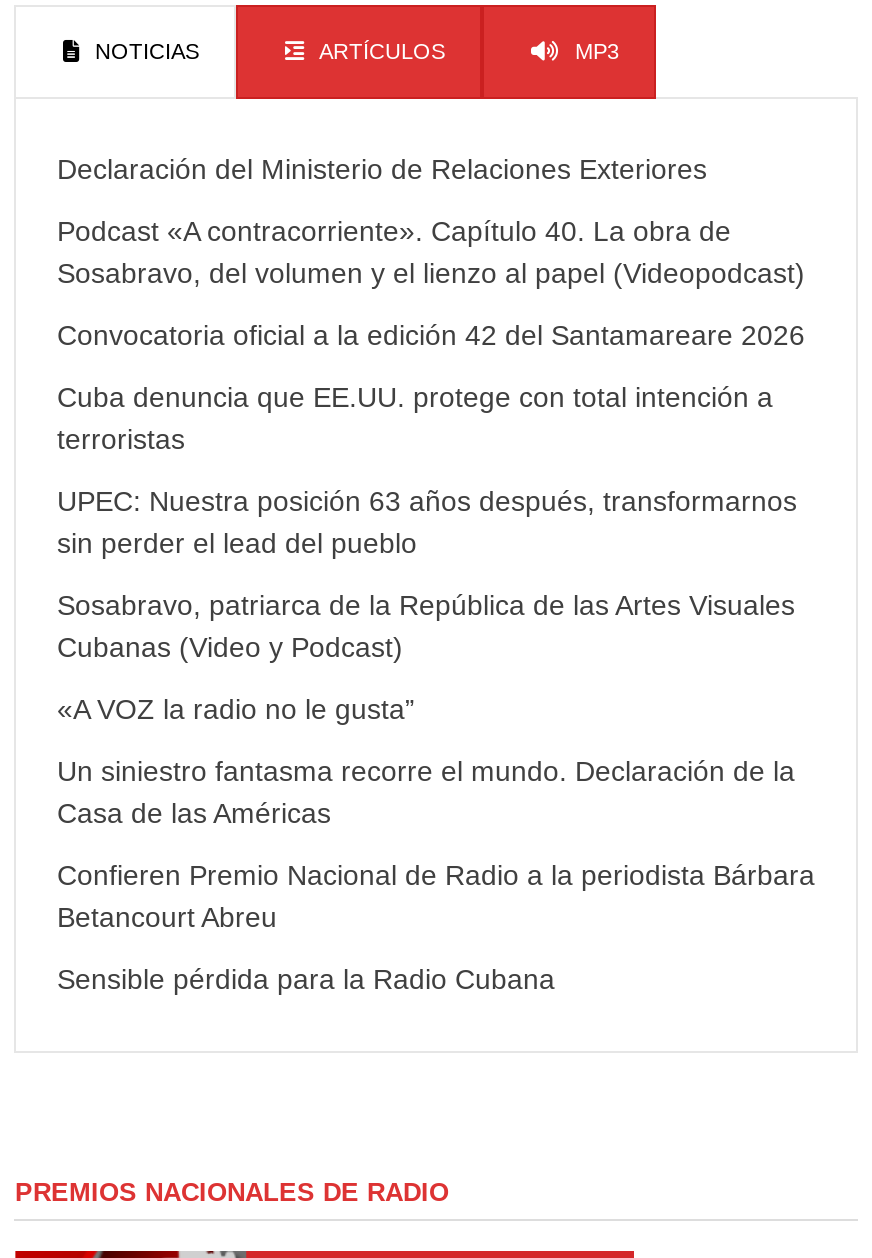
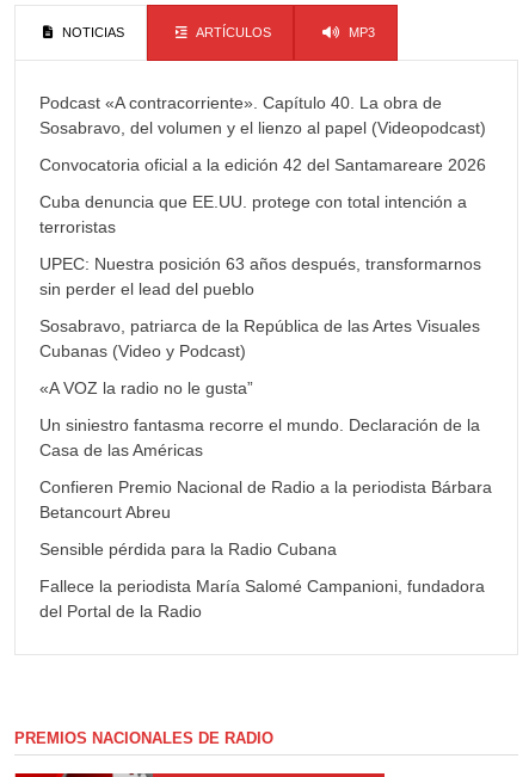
- Declaración del Ministerio de Relaciones Exteriores

moved up: Podcast «A contracorriente». Capítulo 40. La obra de | Sosabravo, del volumen y el lienzo al papel (Videopodcast) | Convocatoria oficial a la edición 42 del Santamareare 2026 | ... | Betancourt Abreu | Sensible pérdida para la Radio Cubana

+ Fallece la periodista María Salomé Campanioni, fundadora
+ del Portal de la Radio
